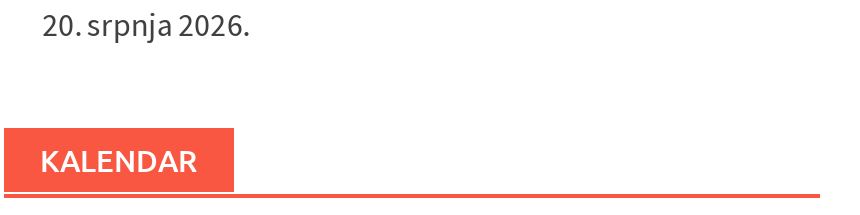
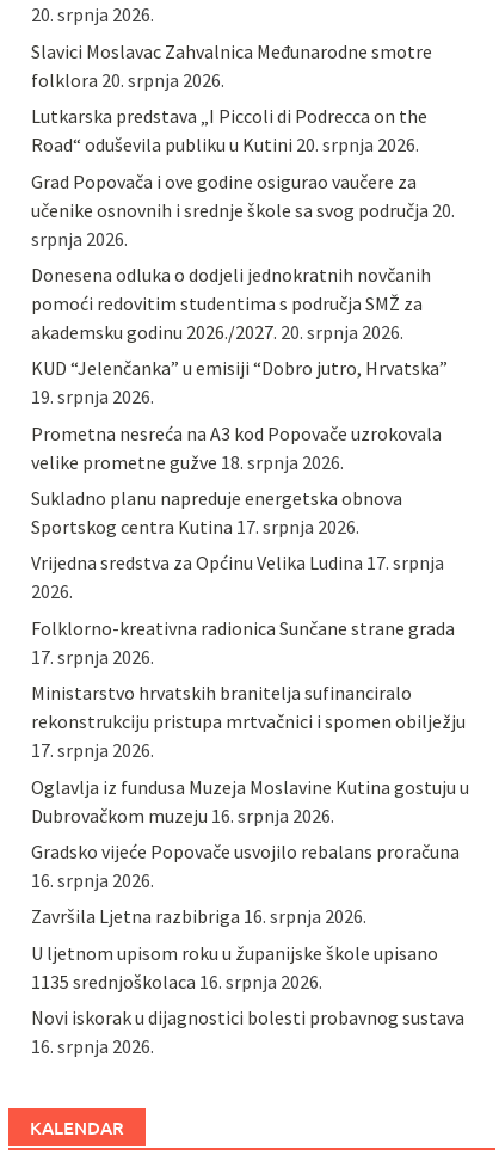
+ Slavici Moslavac Zahvalnica Međunarodne smotre
+ folklora 20. srpnja 2026.
+ Lutkarska predstava „I Piccoli di Podrecca on the
+ Road“ oduševila publiku u Kutini 20. srpnja 2026.
+ Grad Popovača i ove godine osigurao vaučere za
+ učenike osnovnih i srednje škole sa svog područja 20.
+ srpnja 2026.
+ Donesena odluka o dodjeli jednokratnih novčanih
+ pomoći redovitim studentima s područja SMŽ za
+ akademsku godinu 2026./2027. 20. srpnja 2026.
+ KUD “Jelenčanka” u emisiji “Dobro jutro, Hrvatska”
+ 19. srpnja 2026.
+ Prometna nesreća na A3 kod Popovače uzrokovala
+ velike prometne gužve 18. srpnja 2026.
+ Sukladno planu napreduje energetska obnova
+ Sportskog centra Kutina 17. srpnja 2026.
+ Vrijedna sredstva za Općinu Velika Ludina 17. srpnja
+ 2026.
+ Folklorno-kreativna radionica Sunčane strane grada
+ 17. srpnja 2026.
+ Ministarstvo hrvatskih branitelja sufinanciralo
+ rekonstrukciju pristupa mrtvačnici i spomen obilježju
+ 17. srpnja 2026.
+ Oglavlja iz fundusa Muzeja Moslavine Kutina gostuju u
+ Dubrovačkom muzeju 16. srpnja 2026.
+ Gradsko vijeće Popovače usvojilo rebalans proračuna
+ 16. srpnja 2026.
+ Završila Ljetna razbibriga 16. srpnja 2026.
+ U ljetnom upisom roku u županijske škole upisano
+ 1135 srednjoškolaca 16. srpnja 2026.
+ Novi iskorak u dijagnostici bolesti probavnog sustava
+ 16. srpnja 2026.
